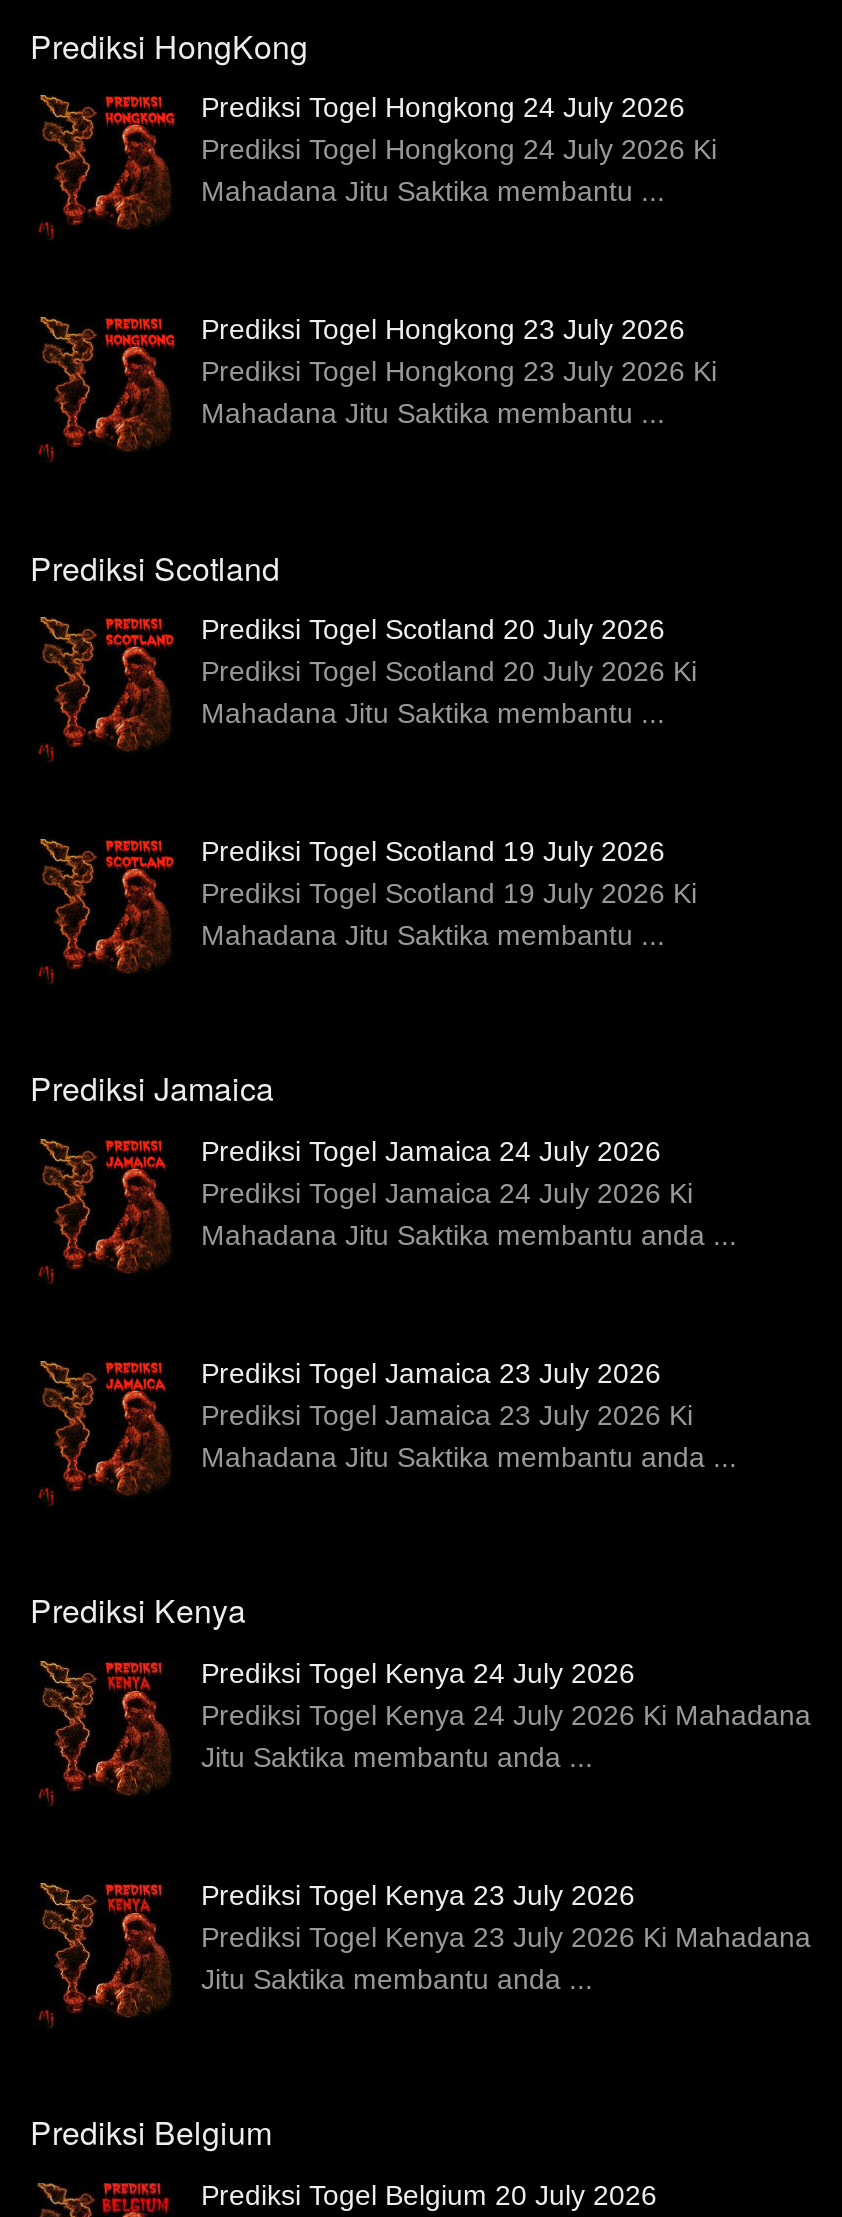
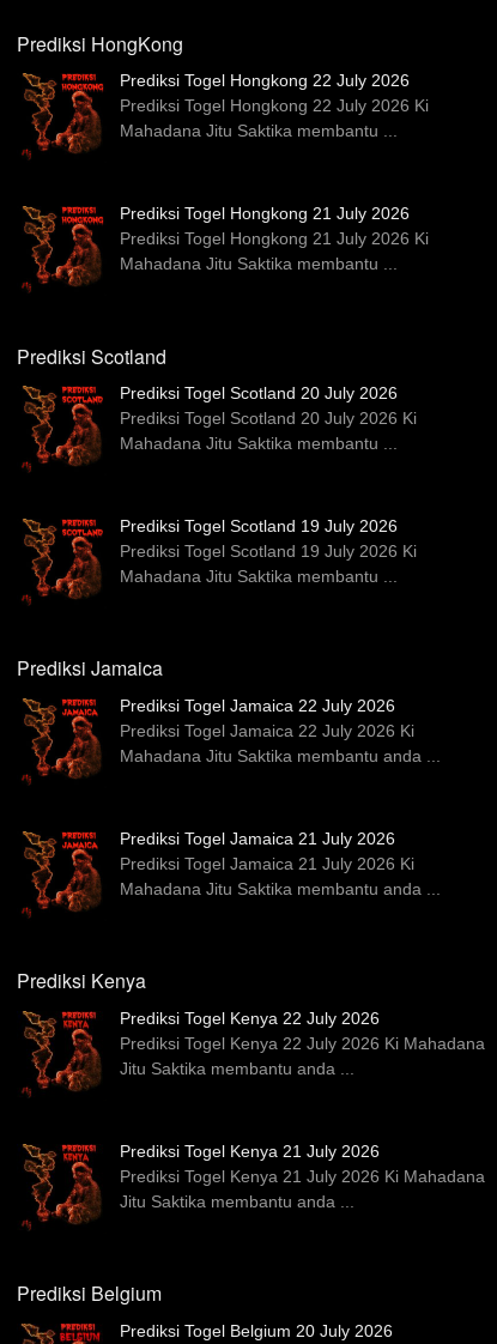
- Prediksi Togel Hongkong 24 July 2026
+ Prediksi Togel Hongkong 22 July 2026

- Prediksi Togel Hongkong 24 July 2026 Ki
+ Prediksi Togel Hongkong 22 July 2026 Ki

- Prediksi Togel Hongkong 23 July 2026
+ Prediksi Togel Hongkong 21 July 2026

- Prediksi Togel Hongkong 23 July 2026 Ki
+ Prediksi Togel Hongkong 21 July 2026 Ki

- Prediksi Togel Jamaica 24 July 2026
+ Prediksi Togel Jamaica 22 July 2026

- Prediksi Togel Jamaica 24 July 2026 Ki
+ Prediksi Togel Jamaica 22 July 2026 Ki

- Prediksi Togel Jamaica 23 July 2026
+ Prediksi Togel Jamaica 21 July 2026

- Prediksi Togel Jamaica 23 July 2026 Ki
+ Prediksi Togel Jamaica 21 July 2026 Ki

- Prediksi Togel Kenya 24 July 2026
+ Prediksi Togel Kenya 22 July 2026

- Prediksi Togel Kenya 24 July 2026 Ki Mahadana
+ Prediksi Togel Kenya 22 July 2026 Ki Mahadana

- Prediksi Togel Kenya 23 July 2026
+ Prediksi Togel Kenya 21 July 2026

- Prediksi Togel Kenya 23 July 2026 Ki Mahadana
+ Prediksi Togel Kenya 21 July 2026 Ki Mahadana
